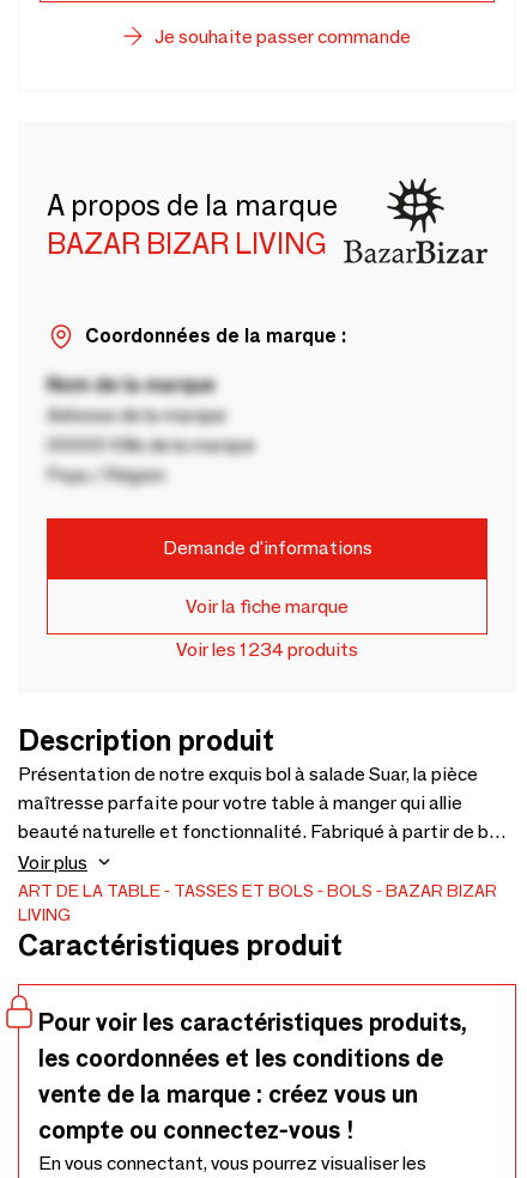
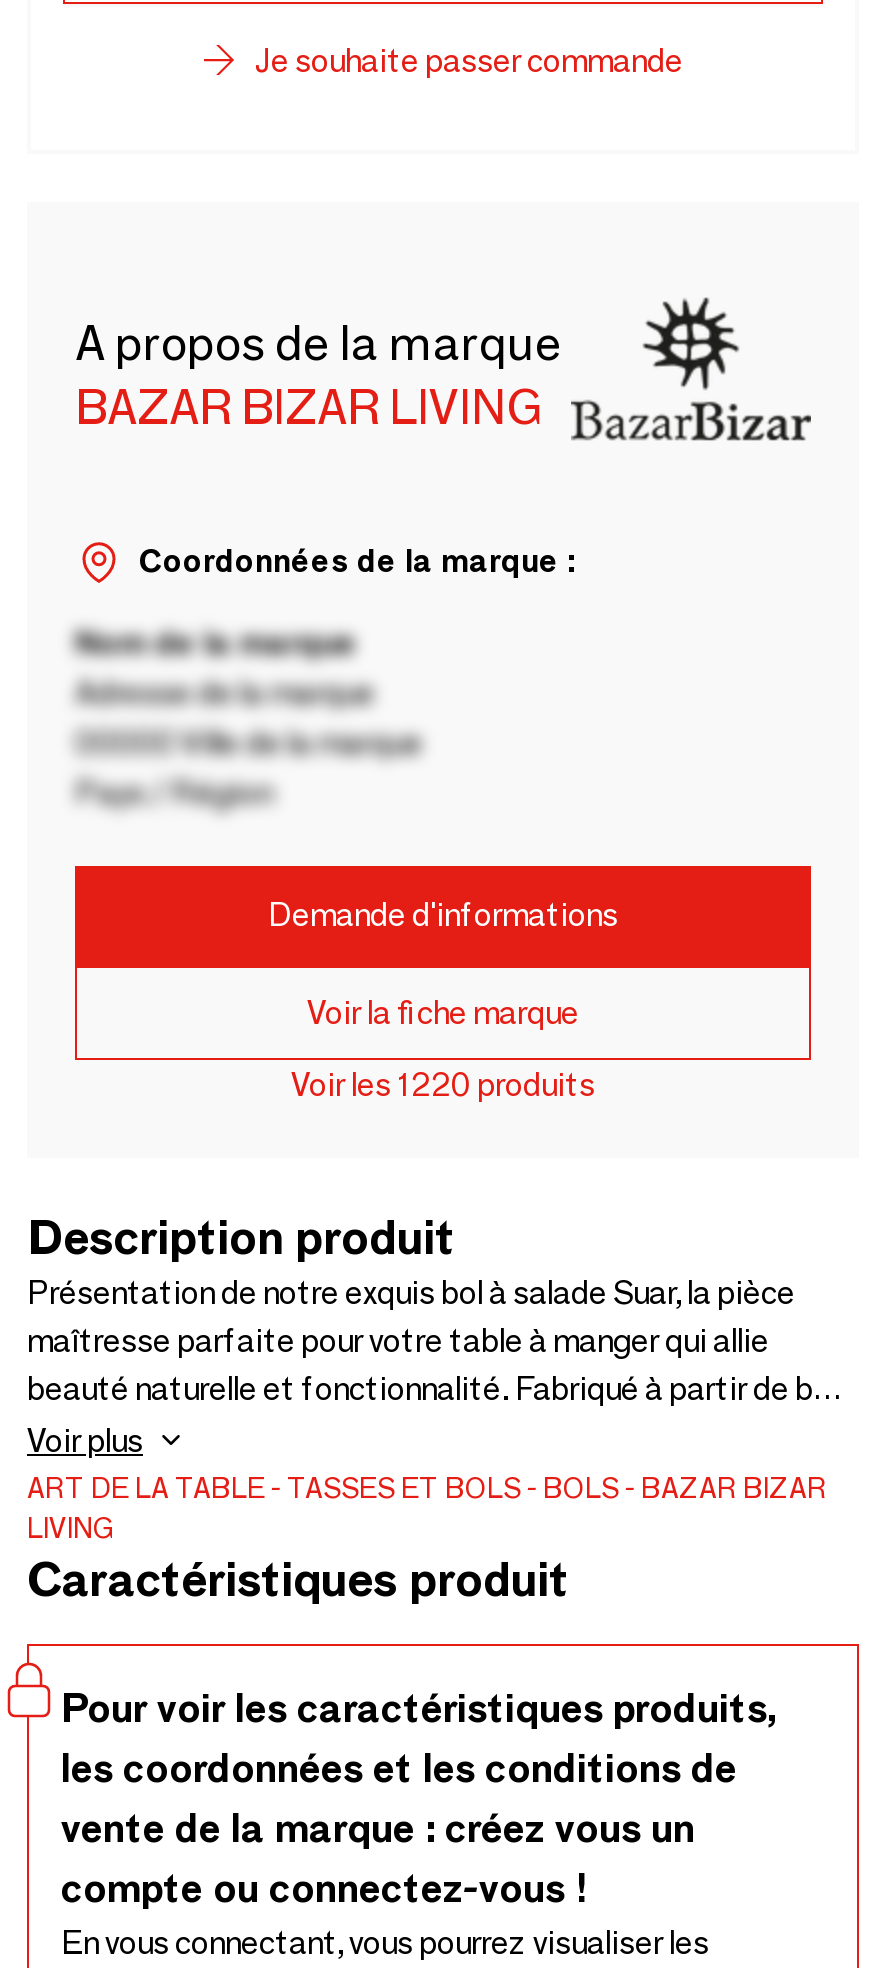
- Voir les 1234 produits
+ Voir les 1220 produits
